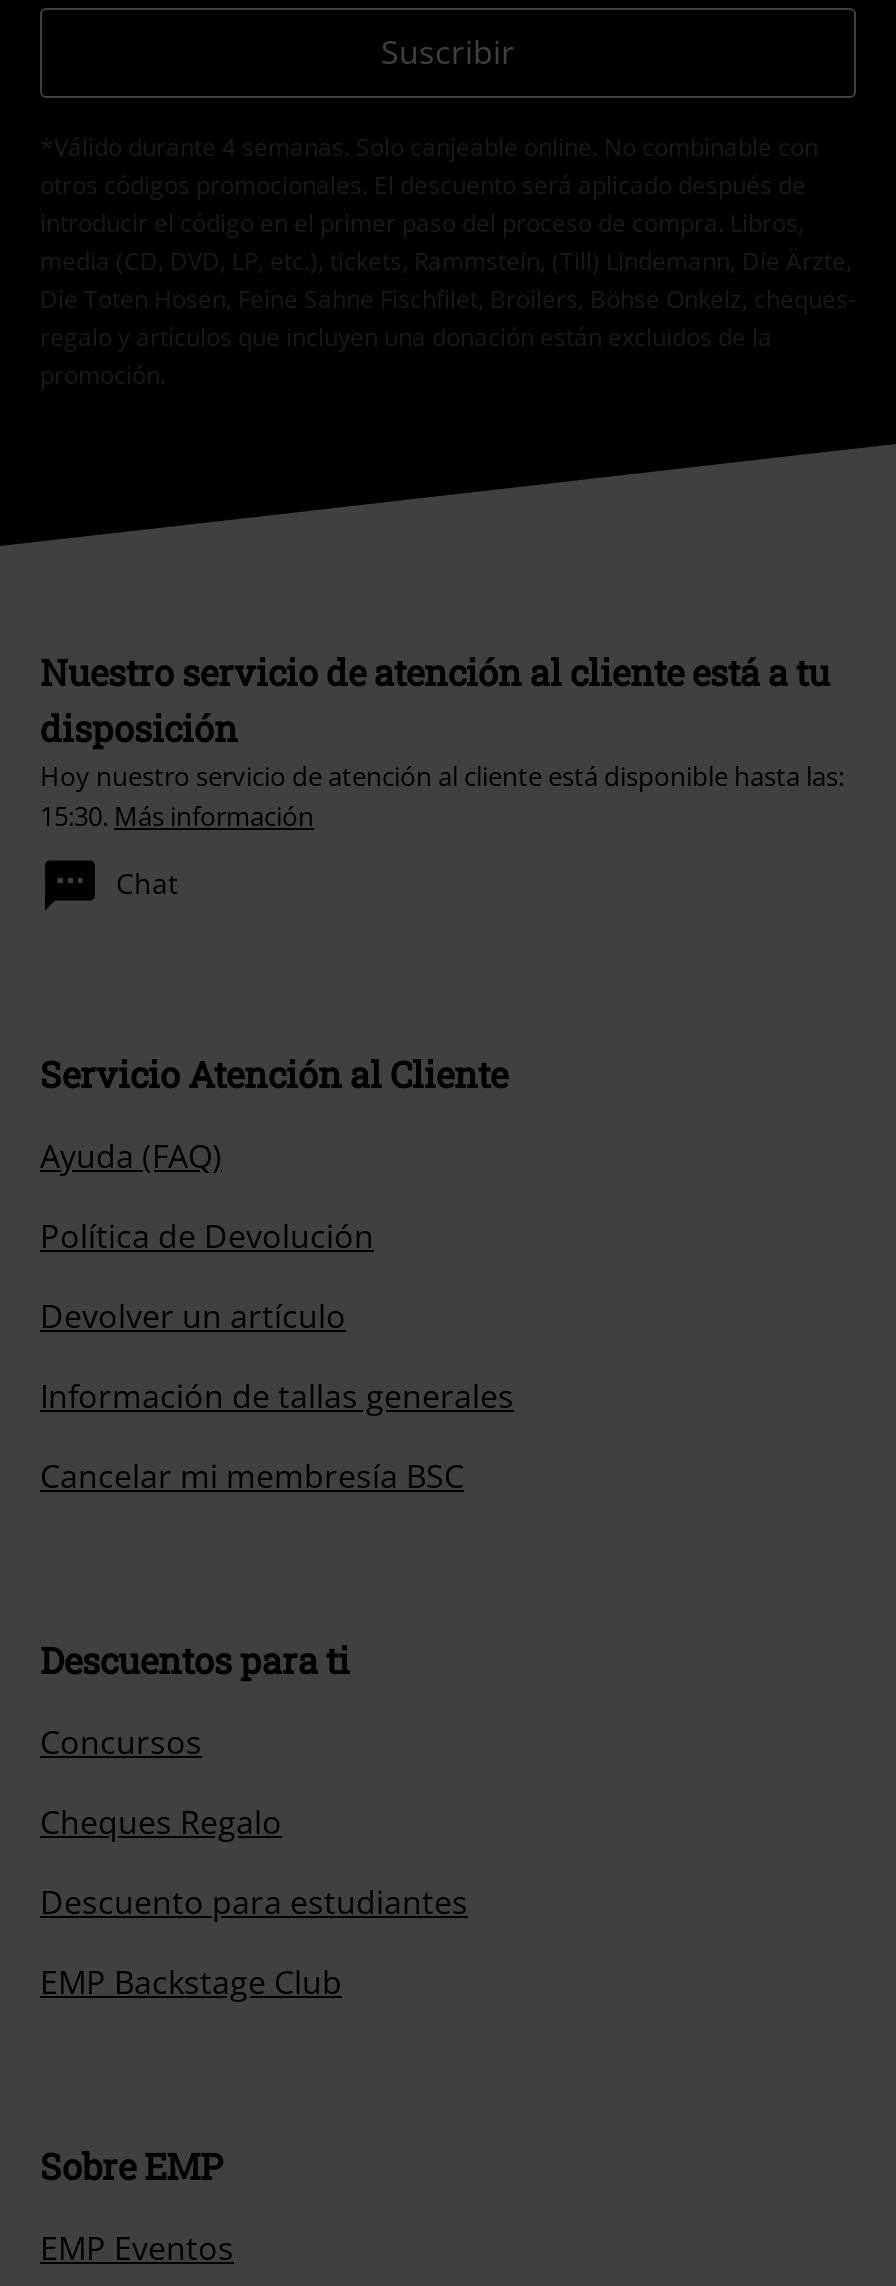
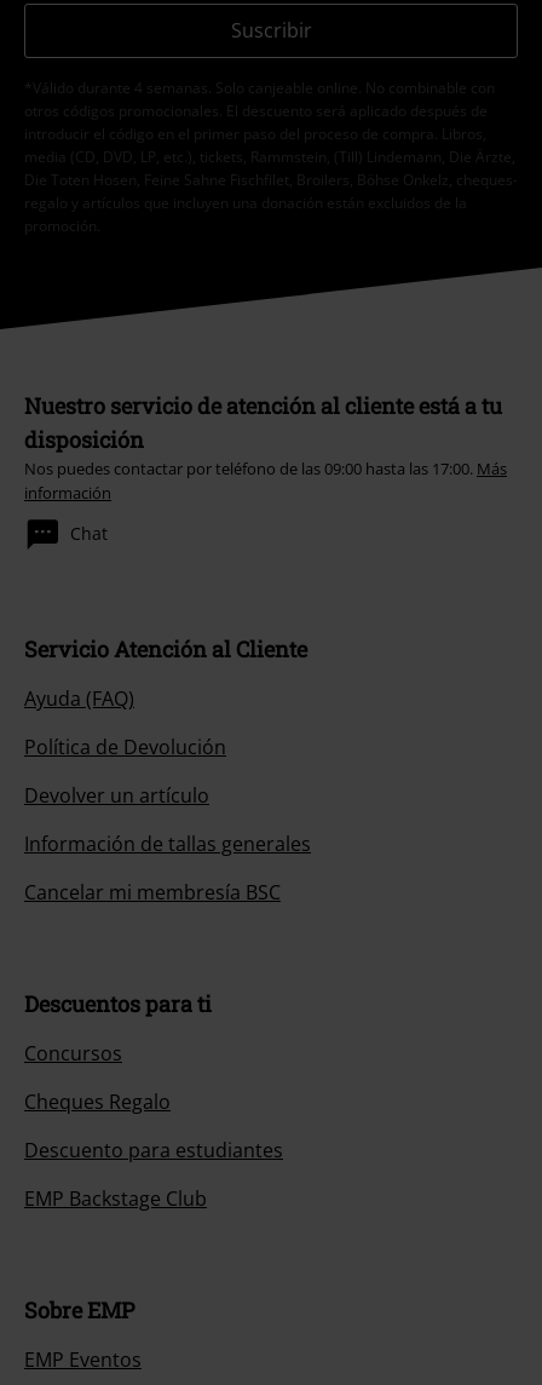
- Hoy nuestro servicio de atención al cliente está disponible hasta las:
- 15:30. Más información
+ Nos puedes contactar por teléfono de las 09:00 hasta las 17:00. Más
+ información
